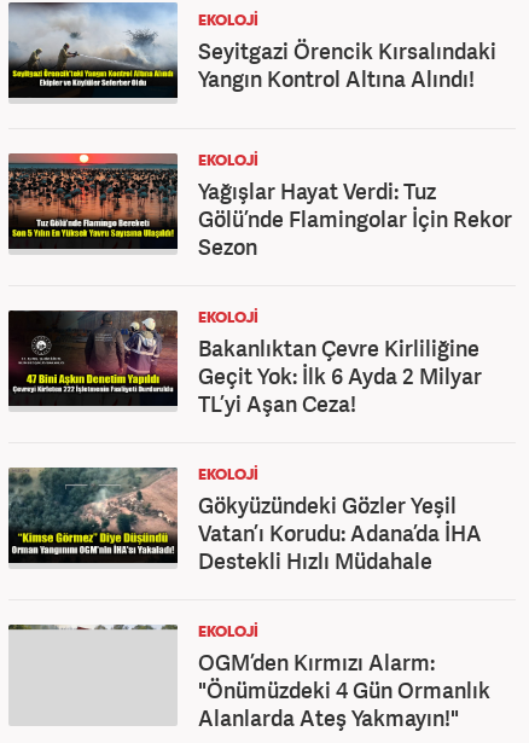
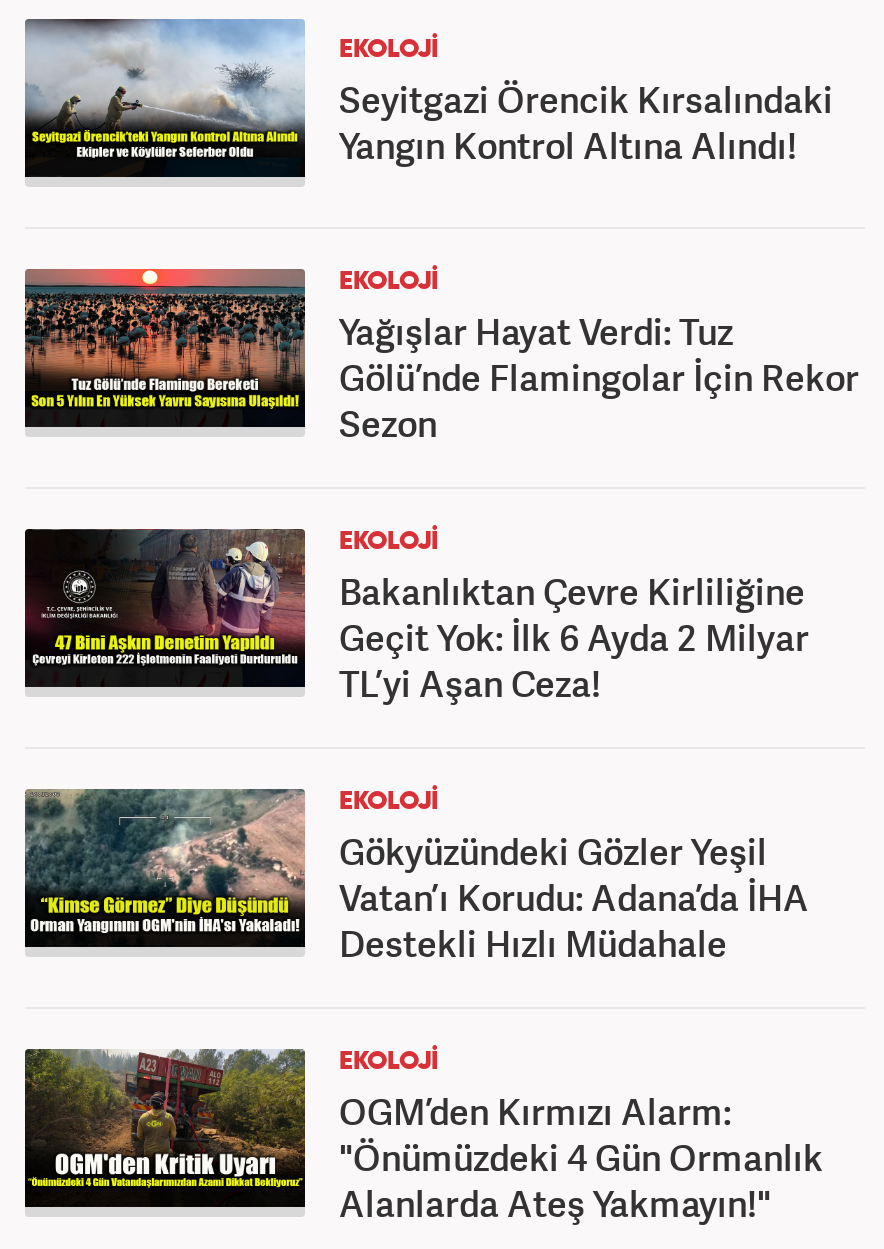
+ [image]
